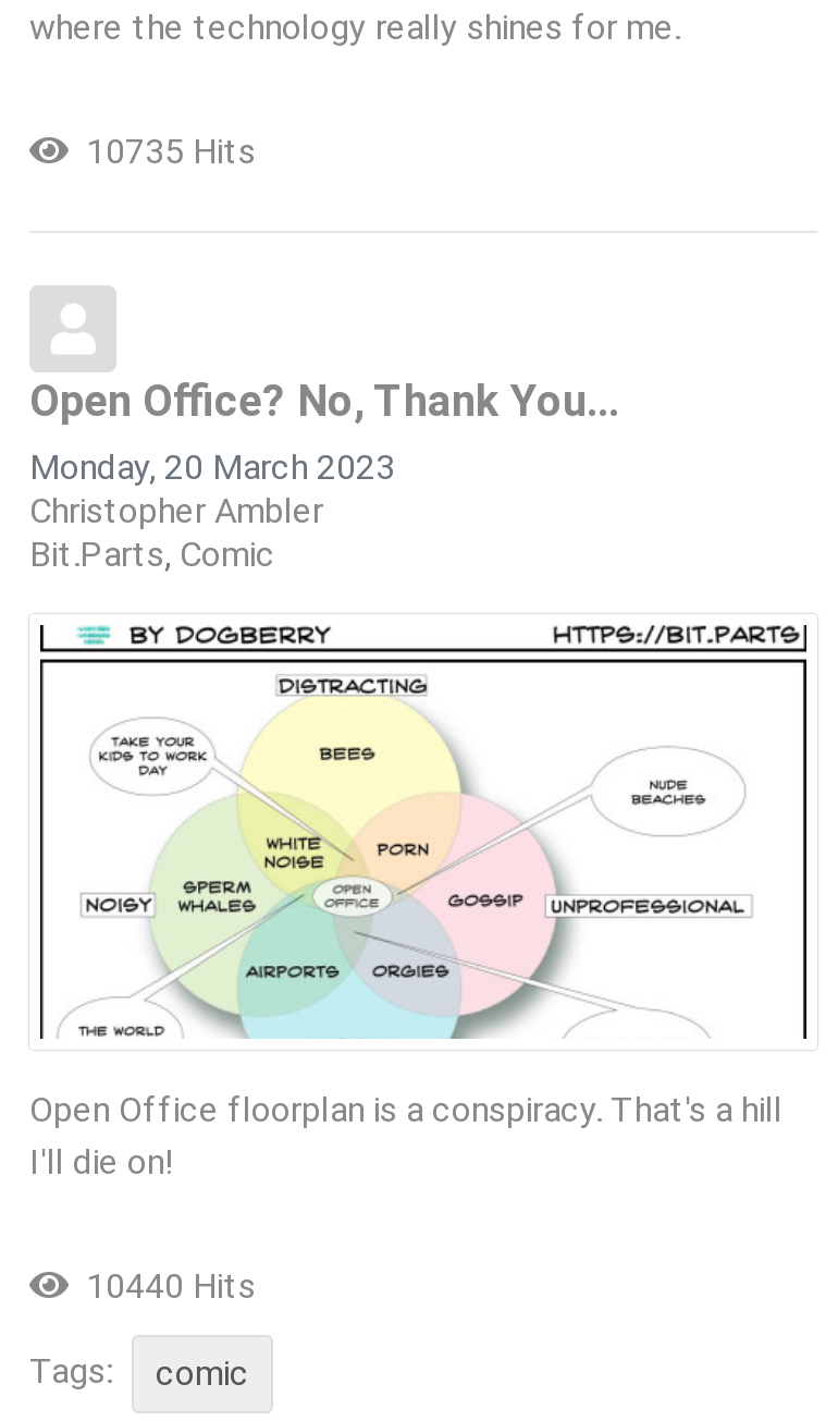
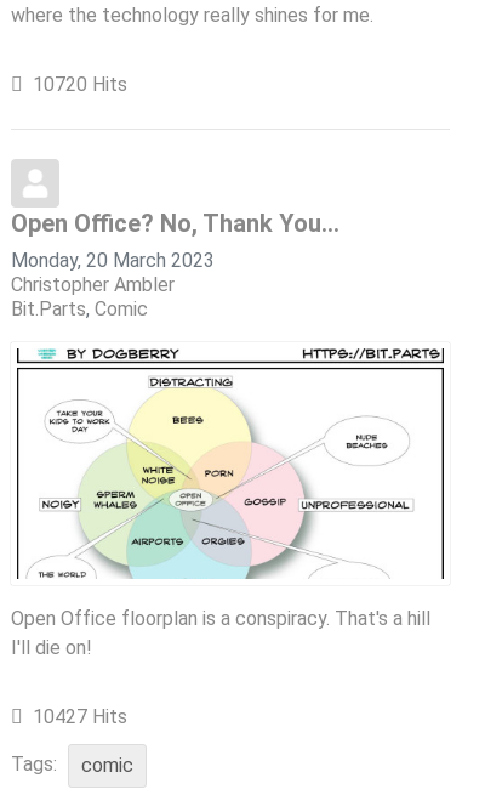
- 10735 Hits
+ 10720 Hits

- 10440 Hits
+ 10427 Hits
